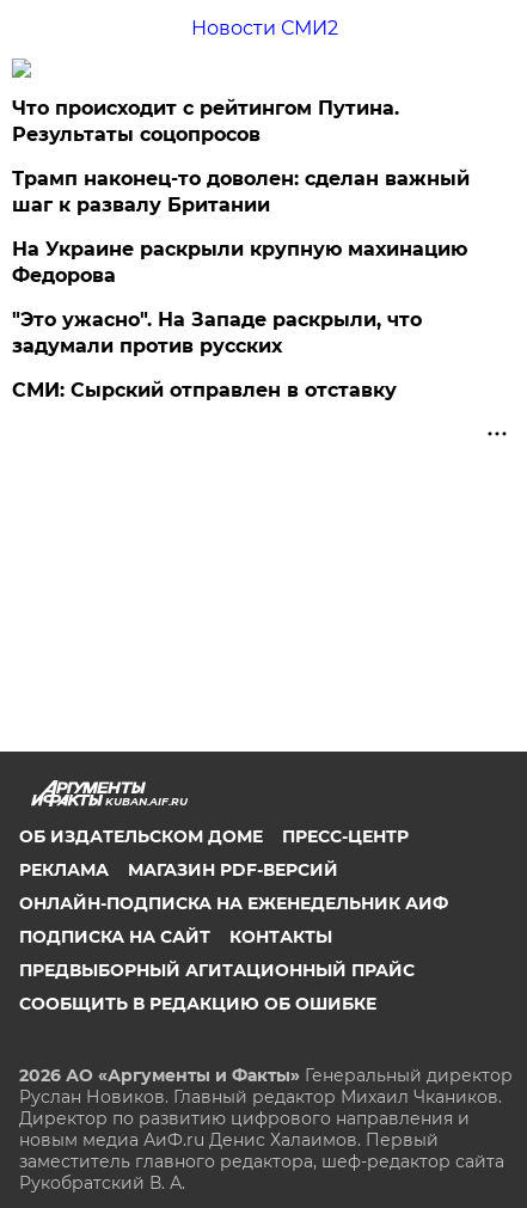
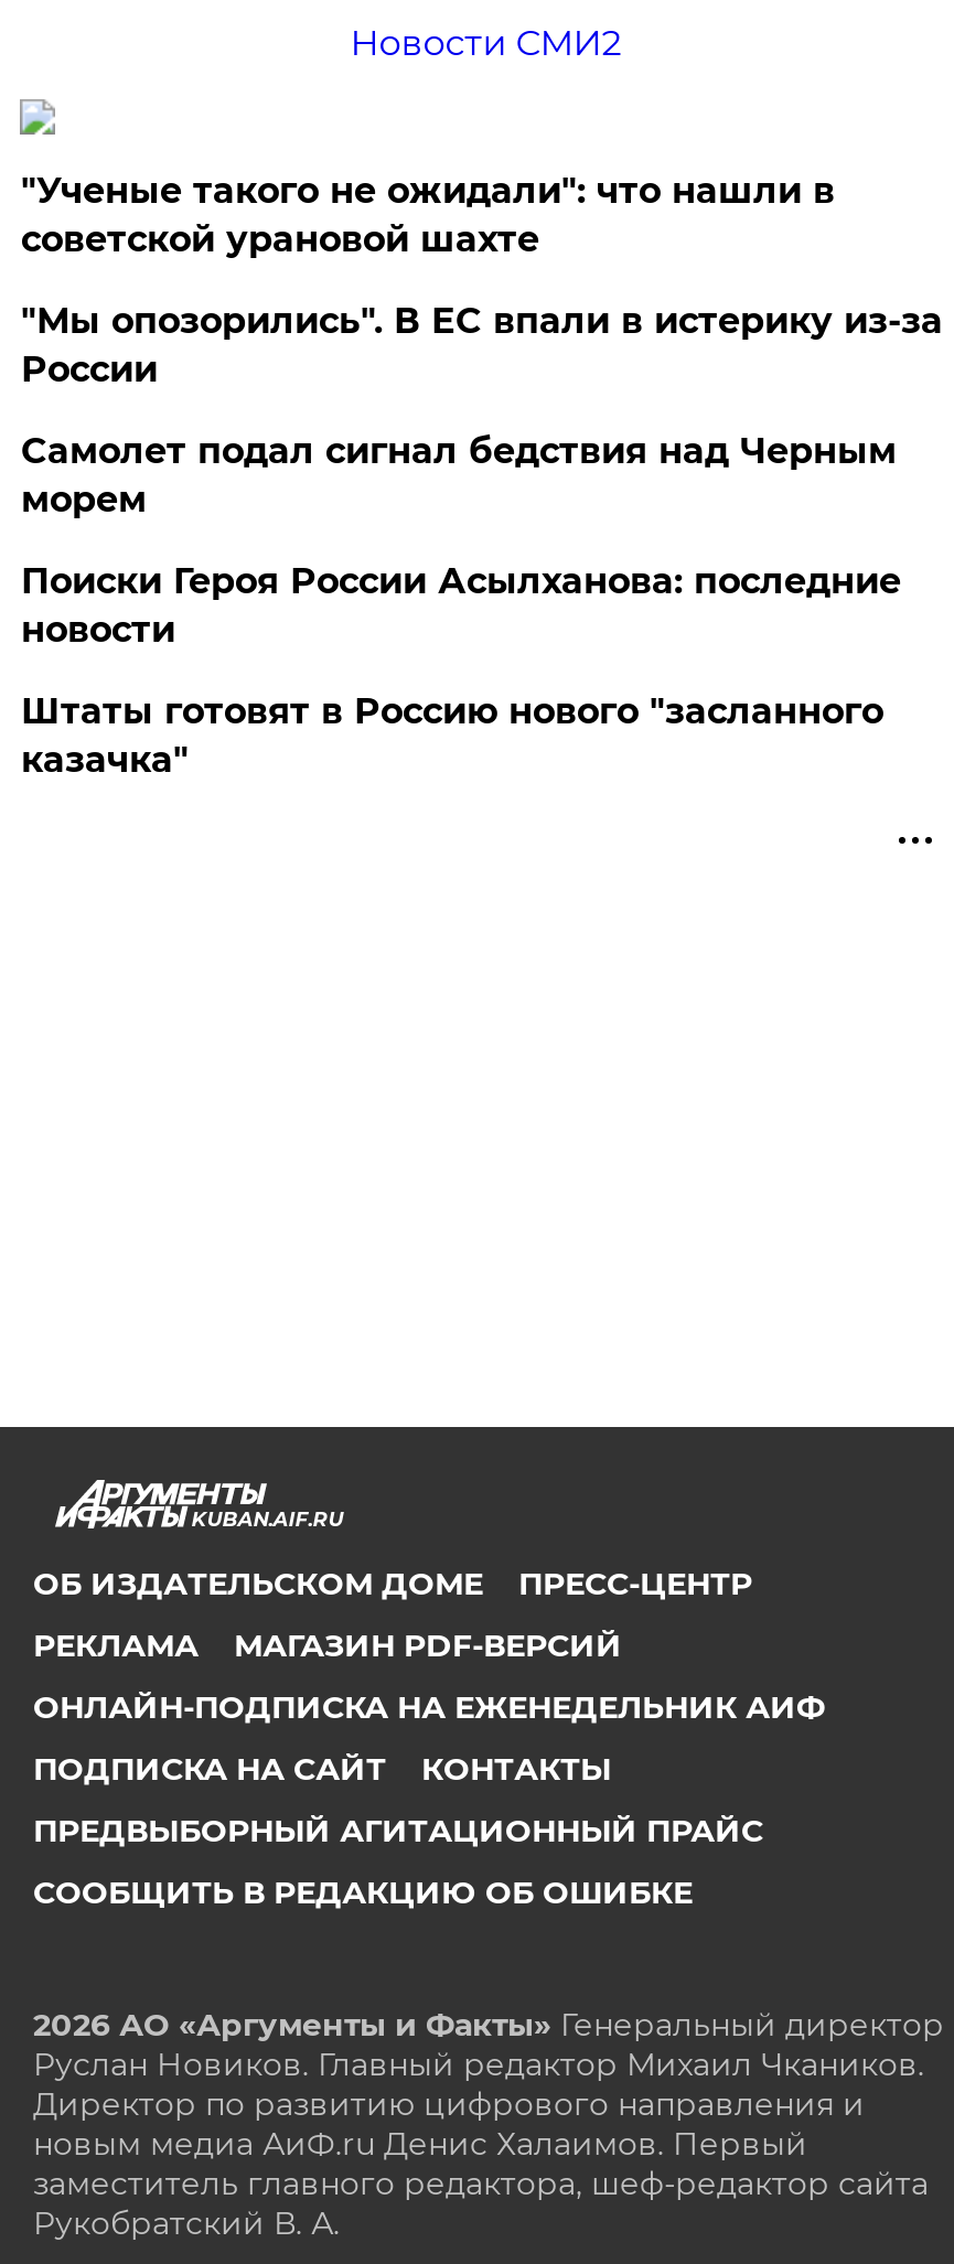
- Что происходит с рейтингом Путина.
- Результаты соцопросов
+ "Ученые такого не ожидали": что нашли в
+ советской урановой шахте

- Трамп наконец-то доволен: сделан важный
- шаг к развалу Британии
+ "Мы опозорились". В ЕС впали в истерику из-за
+ России

- На Украине раскрыли крупную махинацию
- Федорова
+ Самолет подал сигнал бедствия над Черным
+ морем

- "Это ужасно". На Западе раскрыли, что
- задумали против русских
+ Поиски Героя России Асылханова: последние
+ новости

- СМИ: Сырский отправлен в отставку
+ Штаты готовят в Россию нового "засланного
+ казачка"
